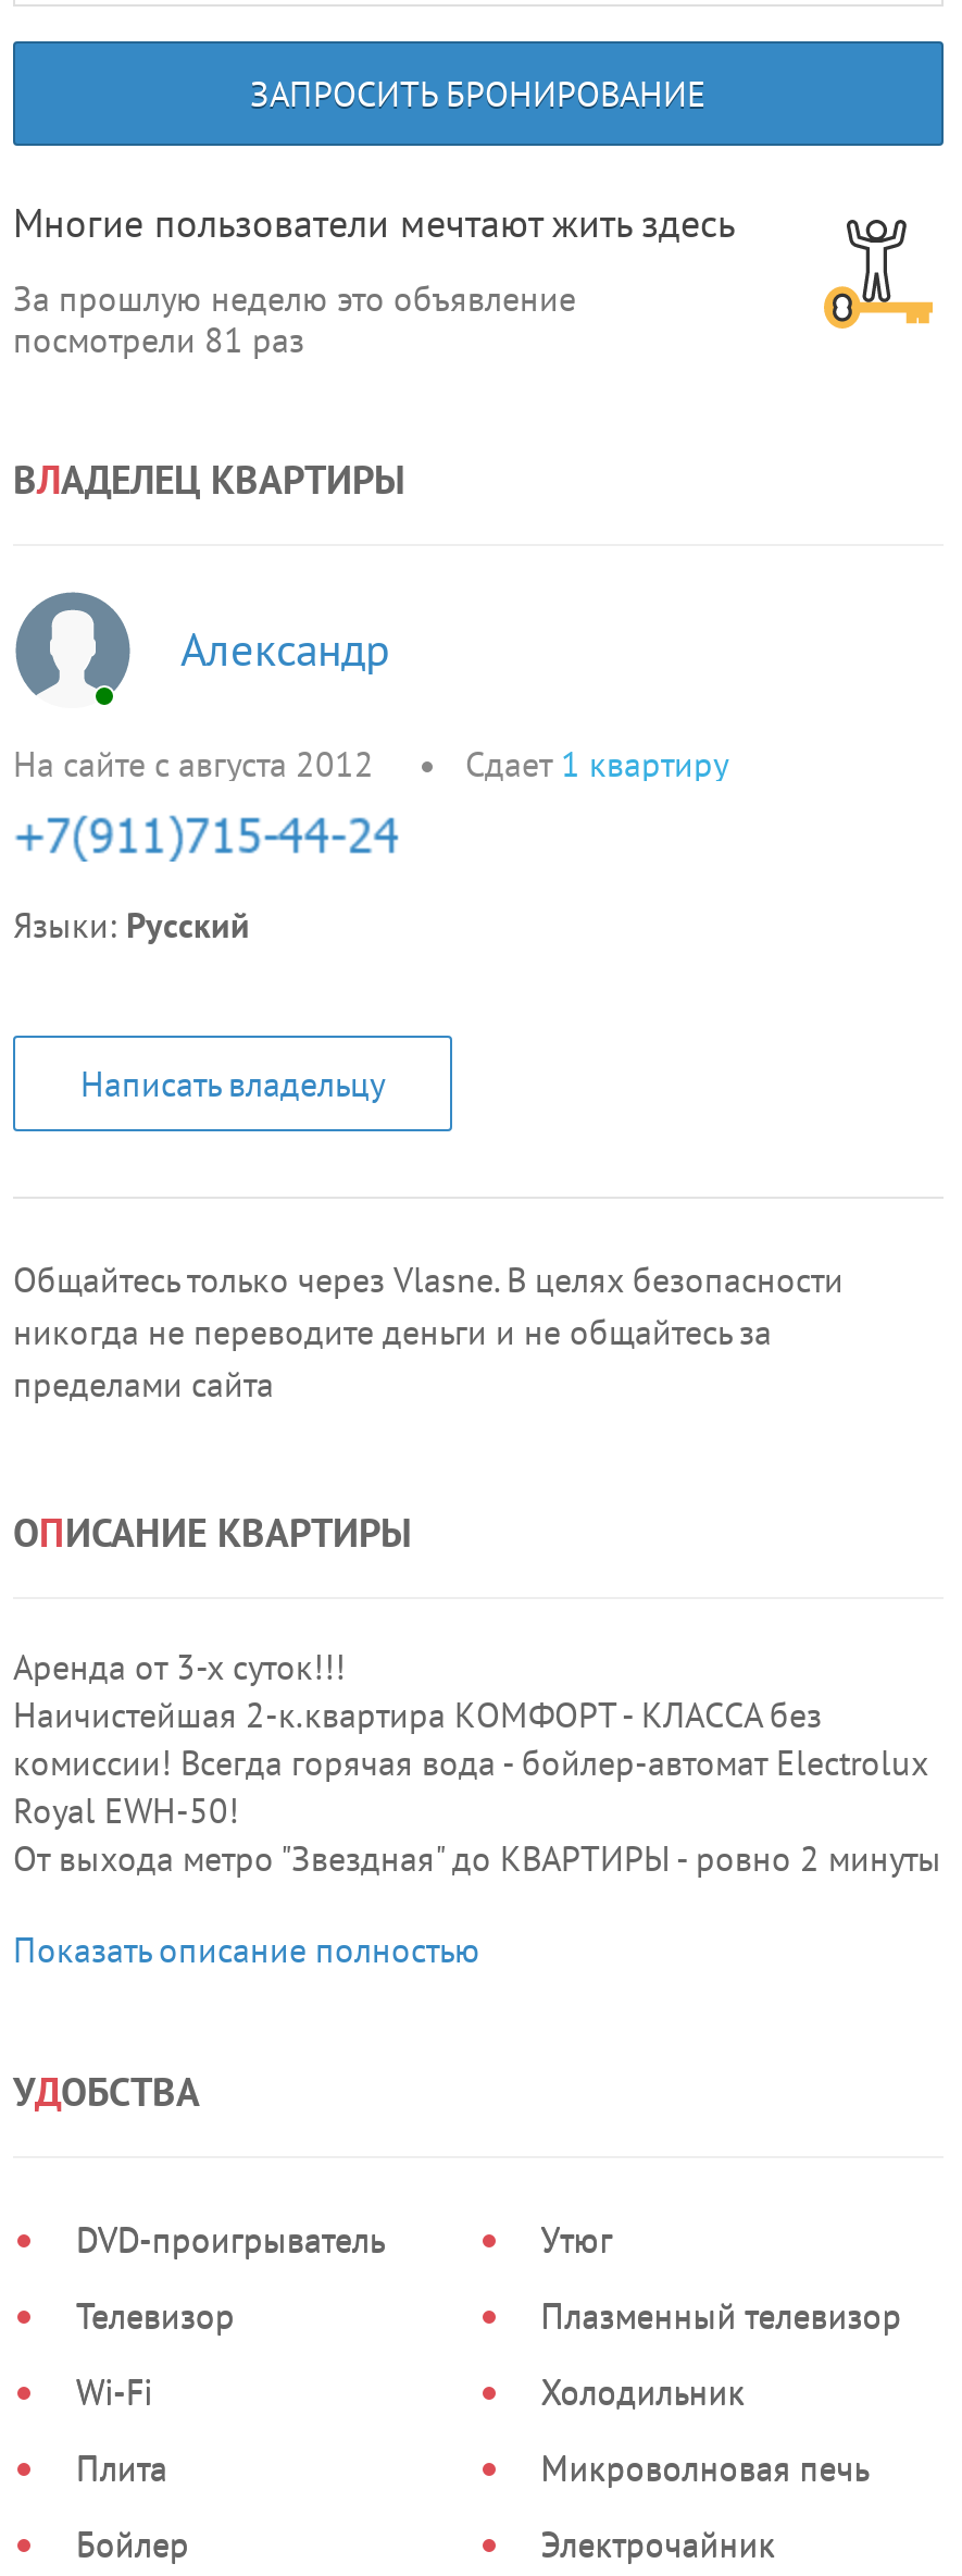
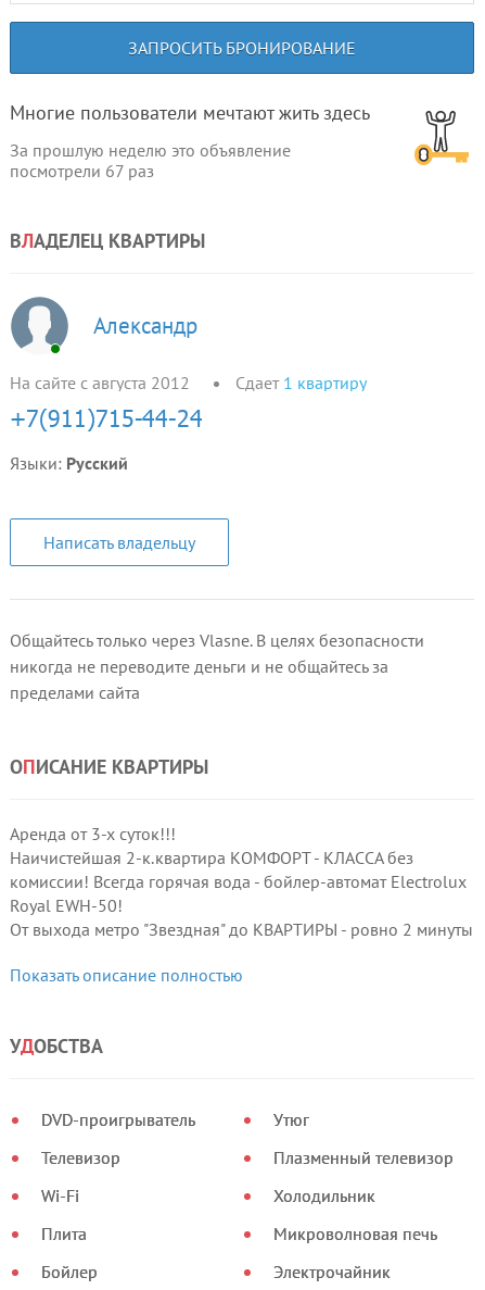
- посмотрели 81 раз
+ посмотрели 67 раз
